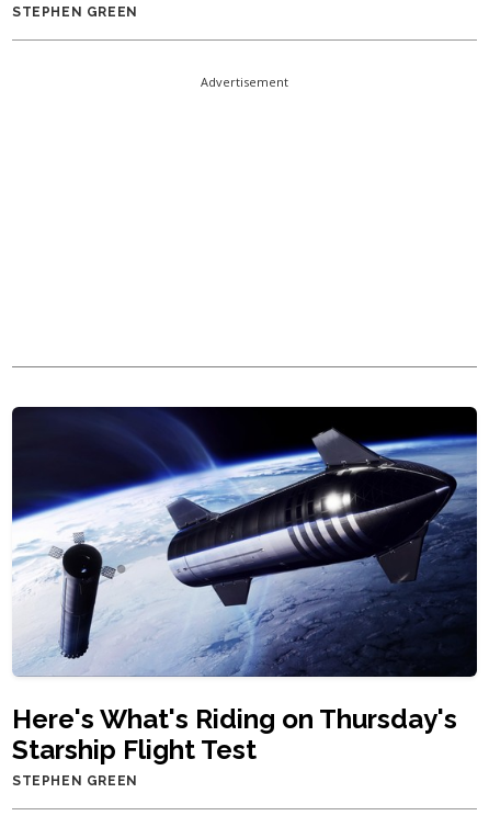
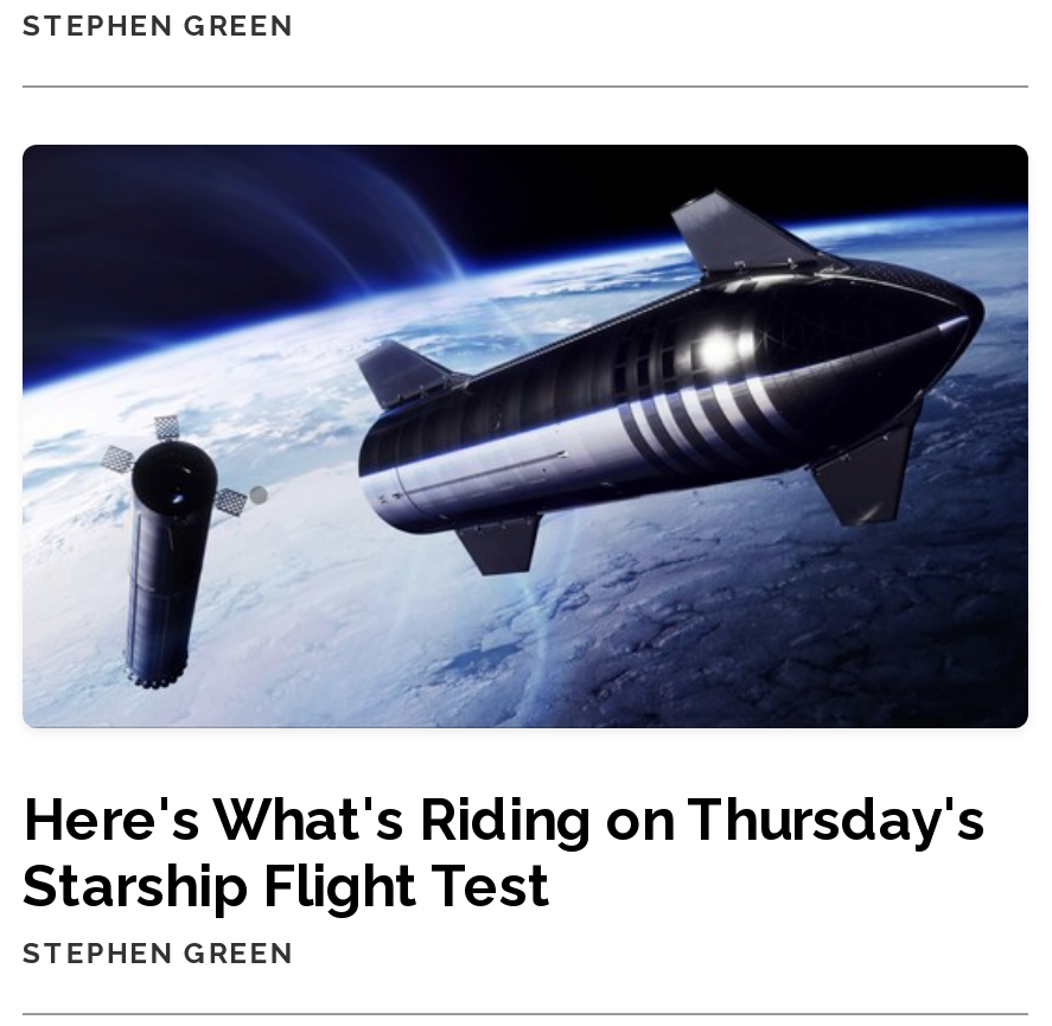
- Advertisement
